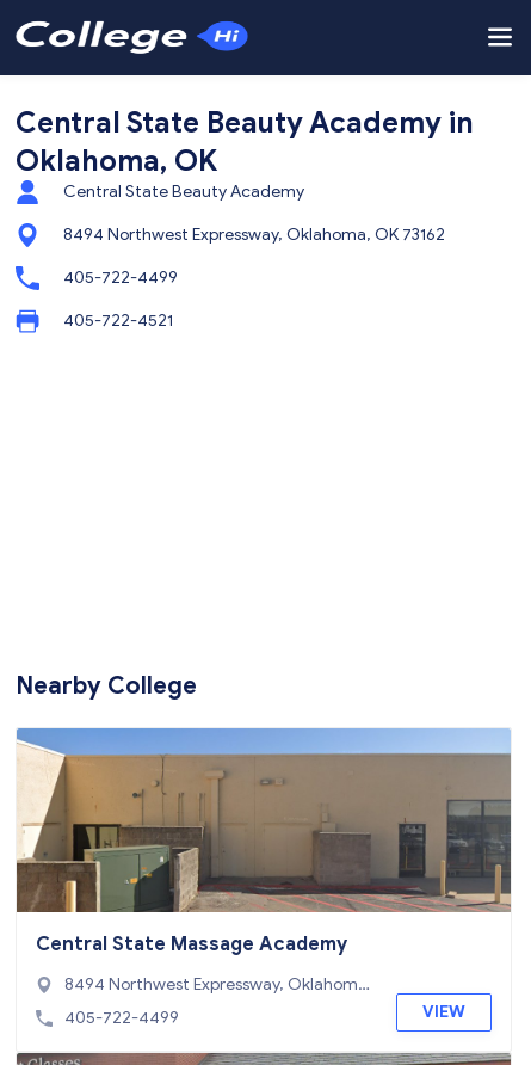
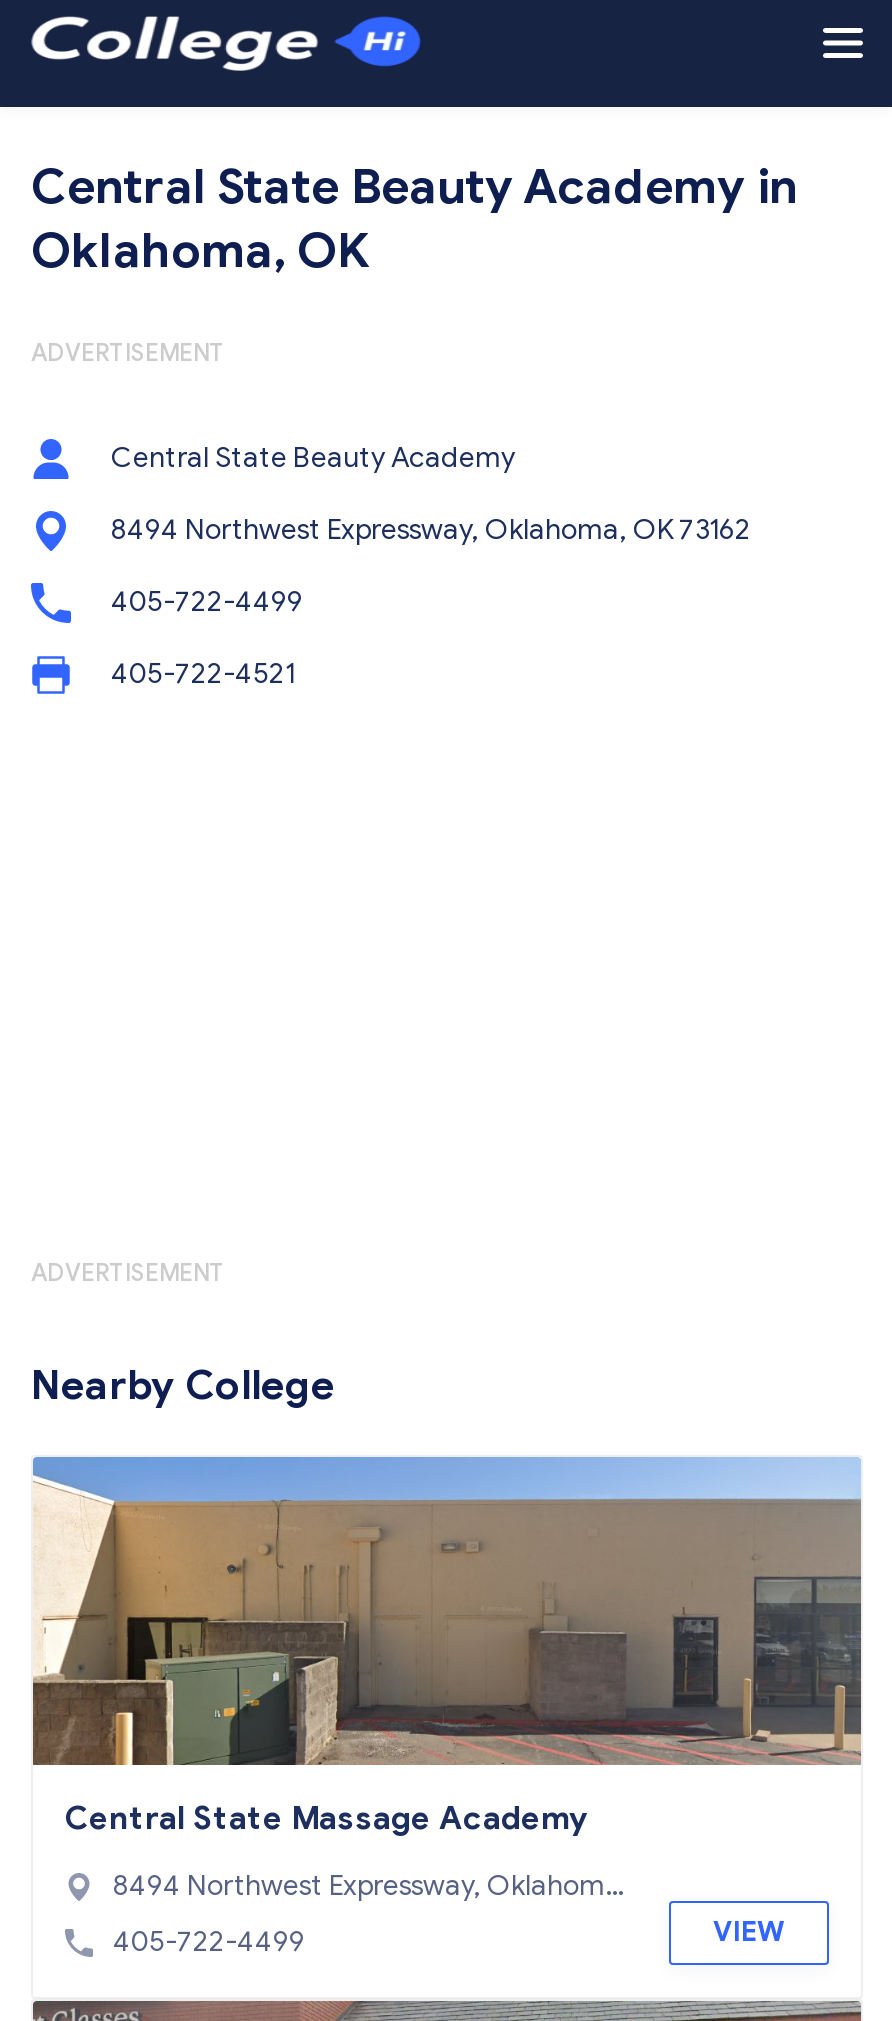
+ ADVERTISEMENT

+ ADVERTISEMENT
